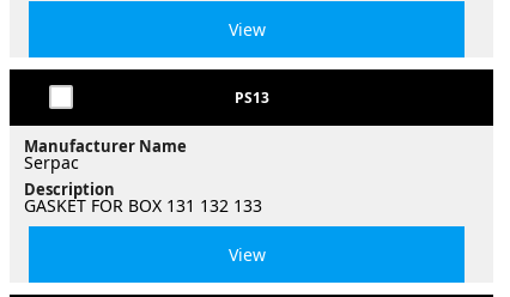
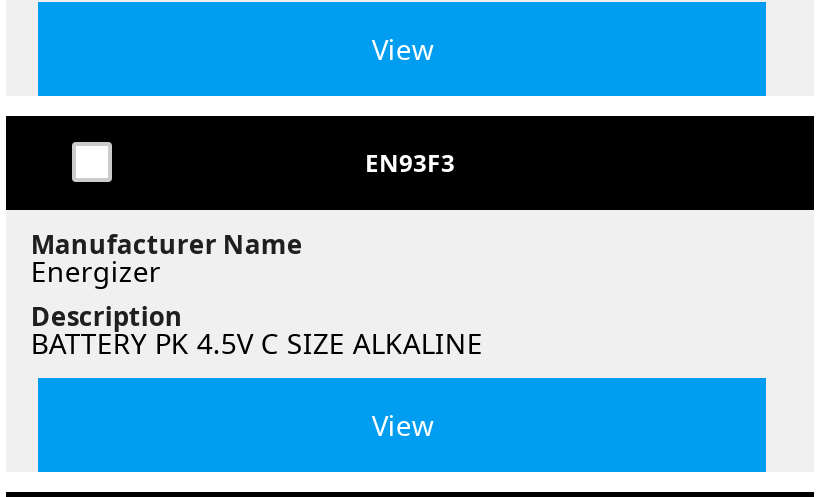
- PS13
+ EN93F3

- Serpac
+ Energizer

- GASKET FOR BOX 131 132 133
+ BATTERY PK 4.5V C SIZE ALKALINE
